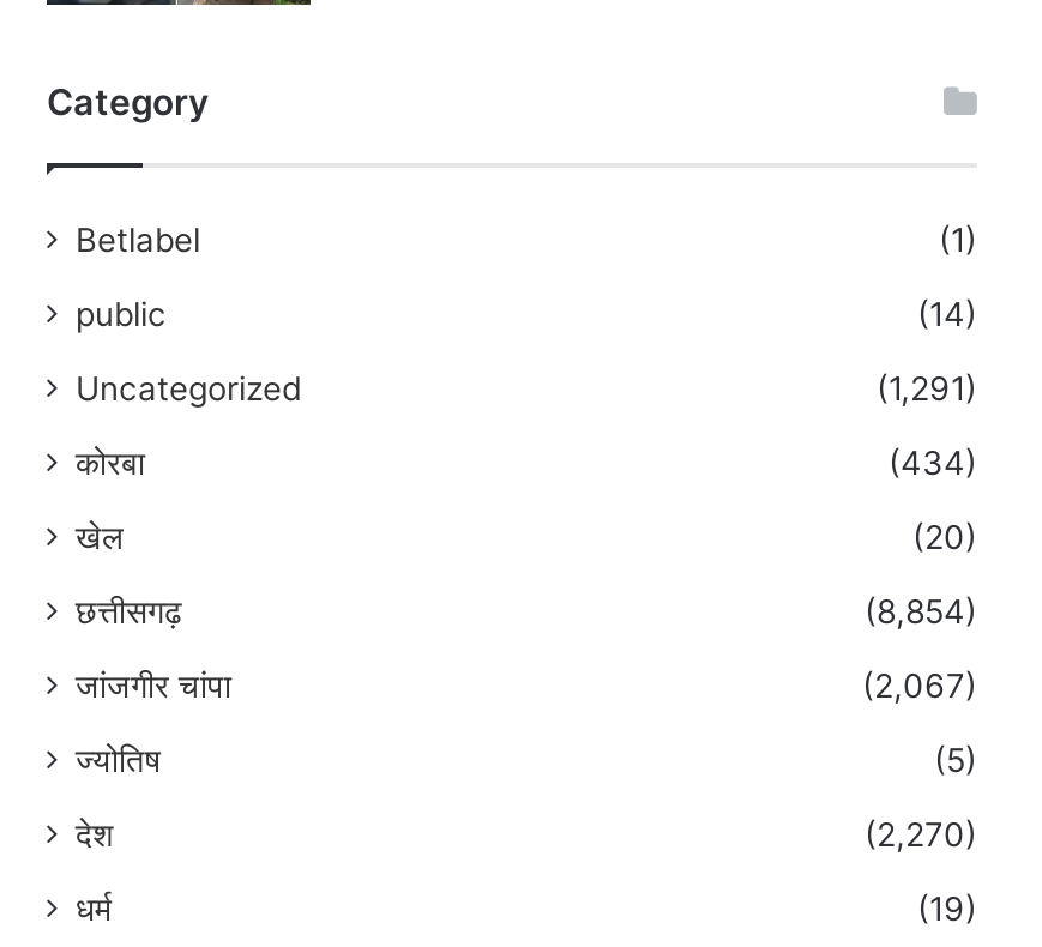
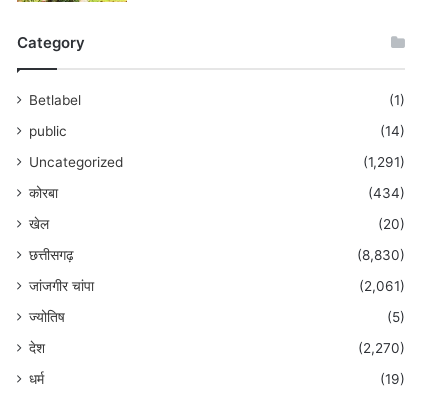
- (8,854)
+ (8,830)

- (2,067)
+ (2,061)
